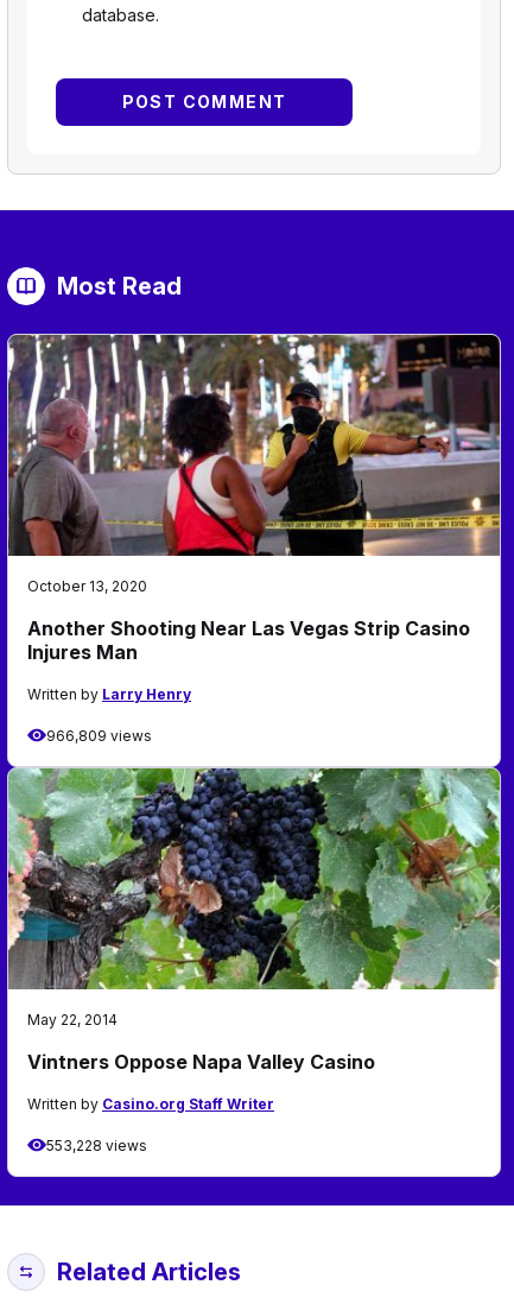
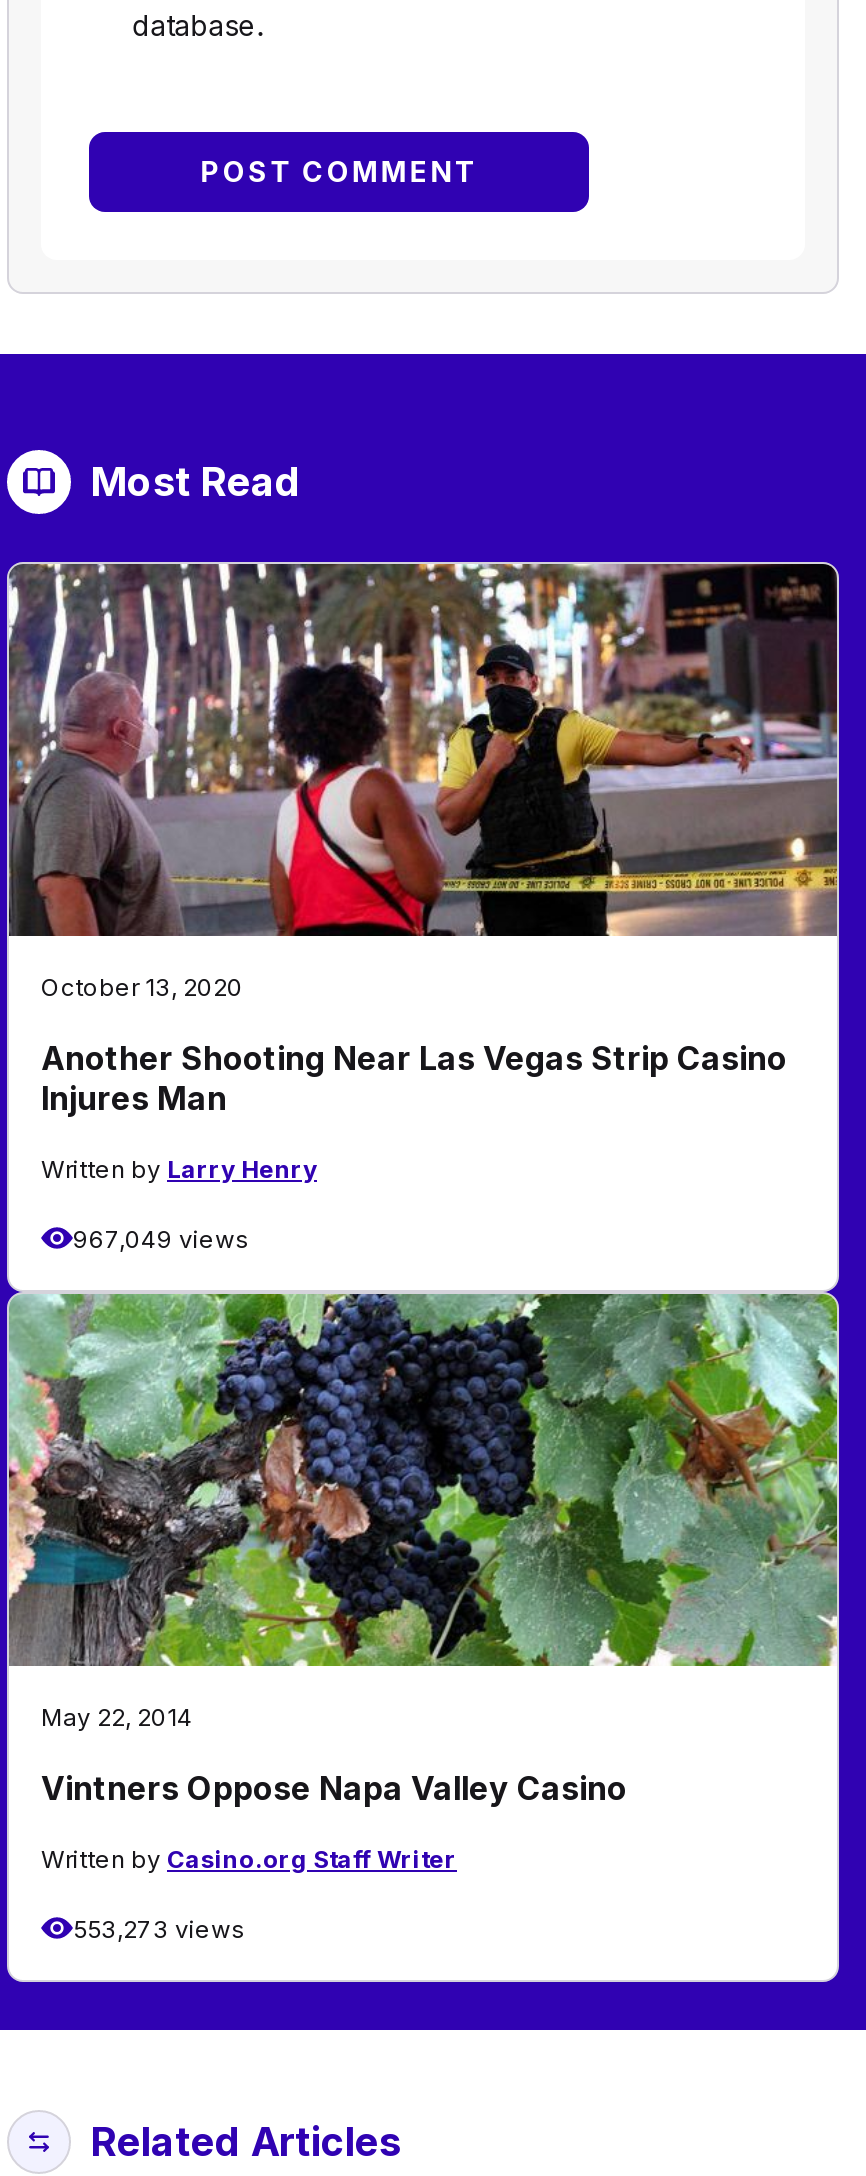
- 966,809 views
+ 967,049 views

- 553,228 views
+ 553,273 views
